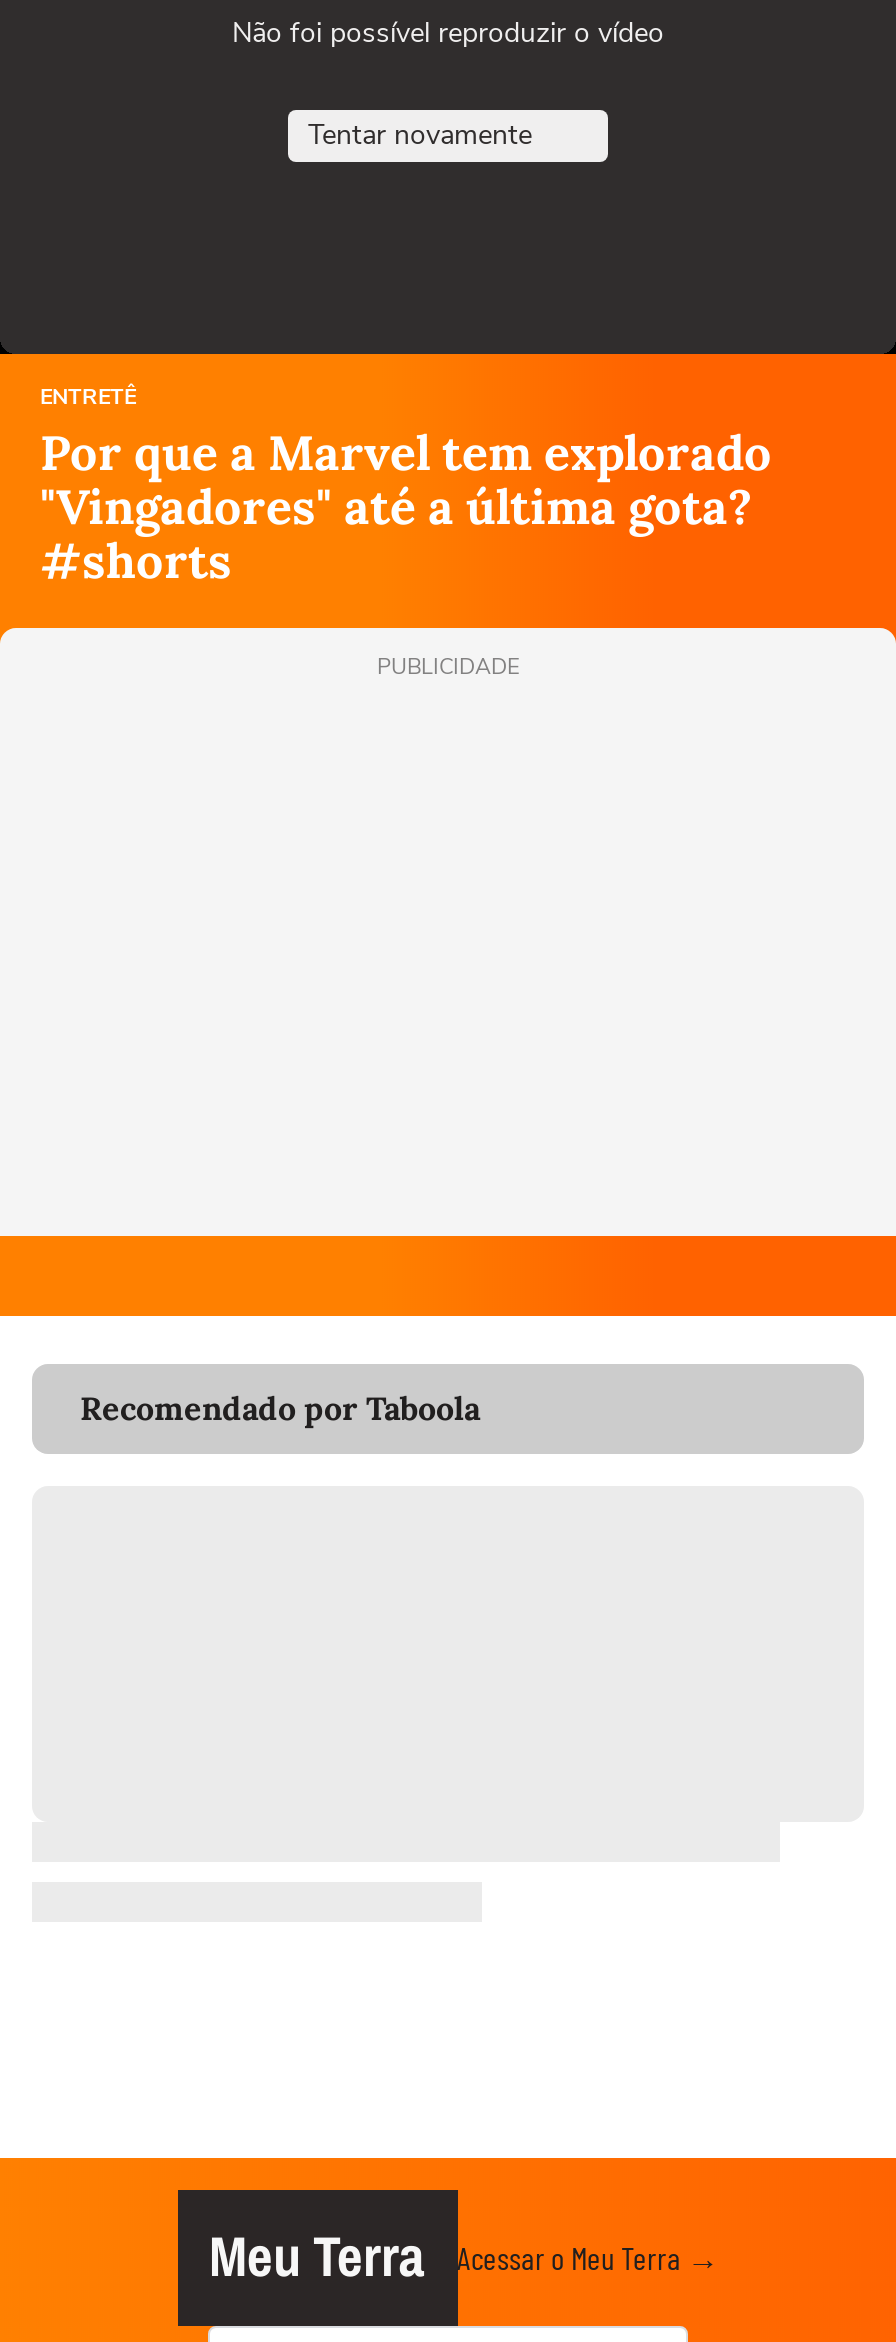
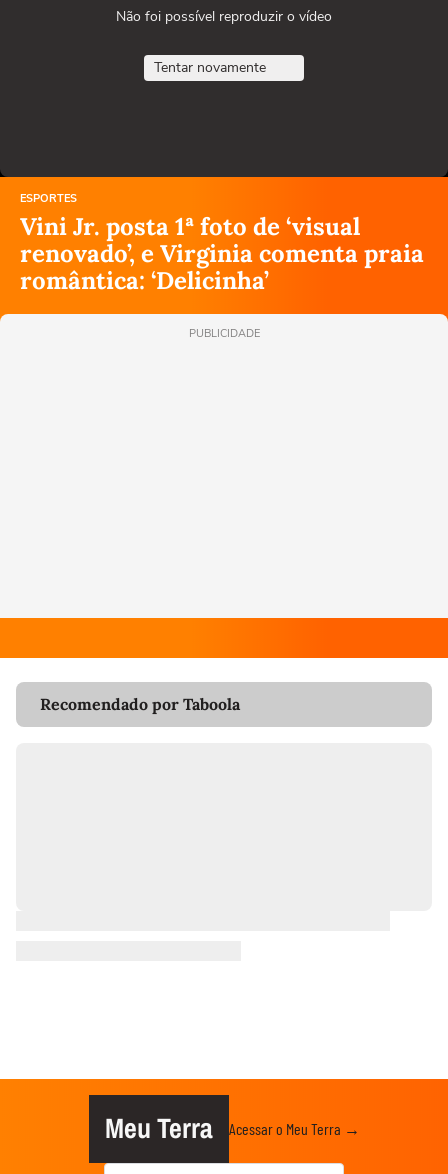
- ENTRETÊ
- Por que a Marvel tem explorado
- "Vingadores" até a última gota?
- #shorts
+ ESPORTES
+ Vini Jr. posta 1ª foto de ‘visual
+ renovado’, e Virginia comenta praia
+ romântica: ‘Delicinha’
